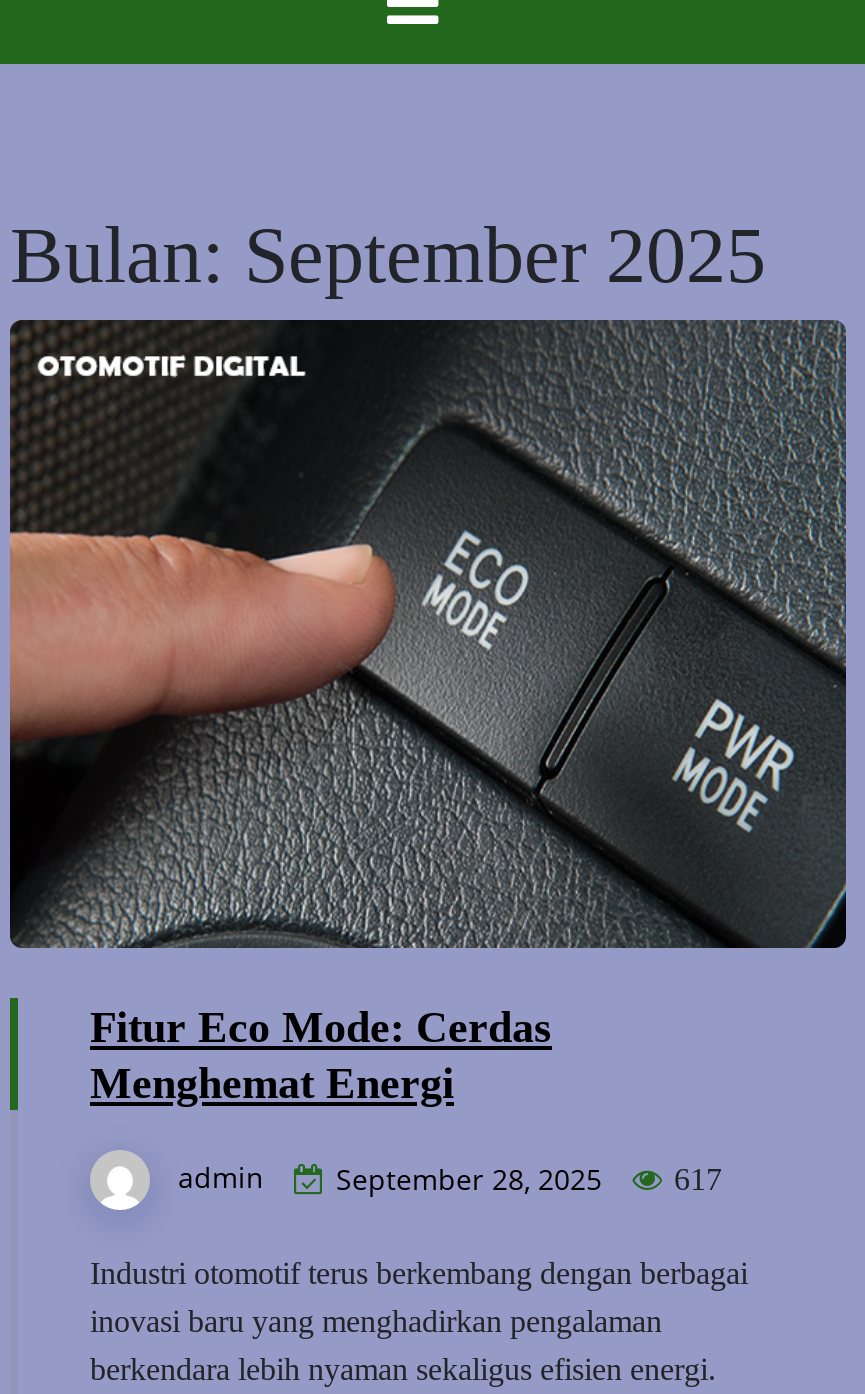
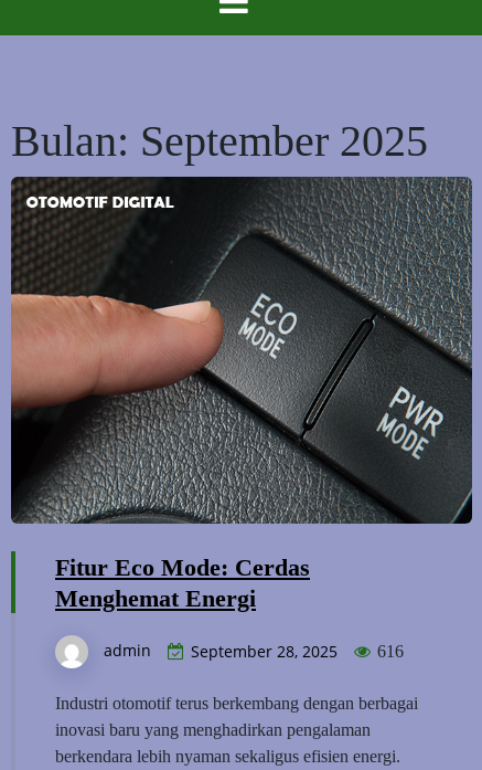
- admin September 28, 2025 617
+ admin September 28, 2025 616
